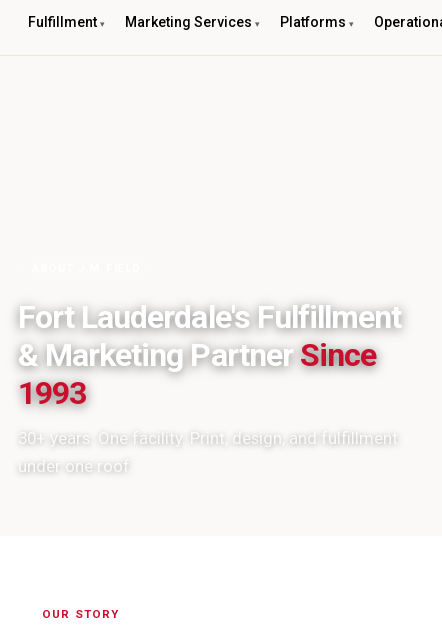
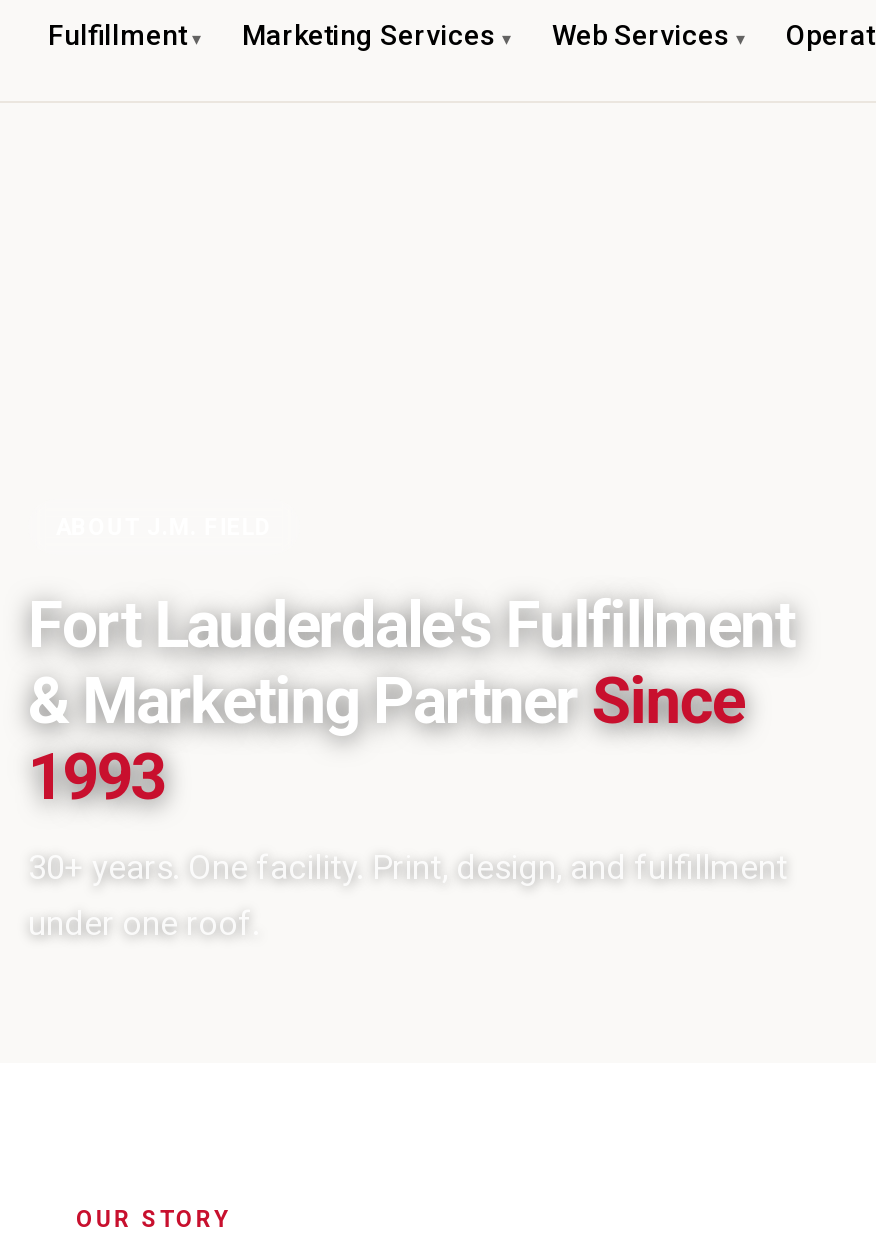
- Platforms
+ Web Services
